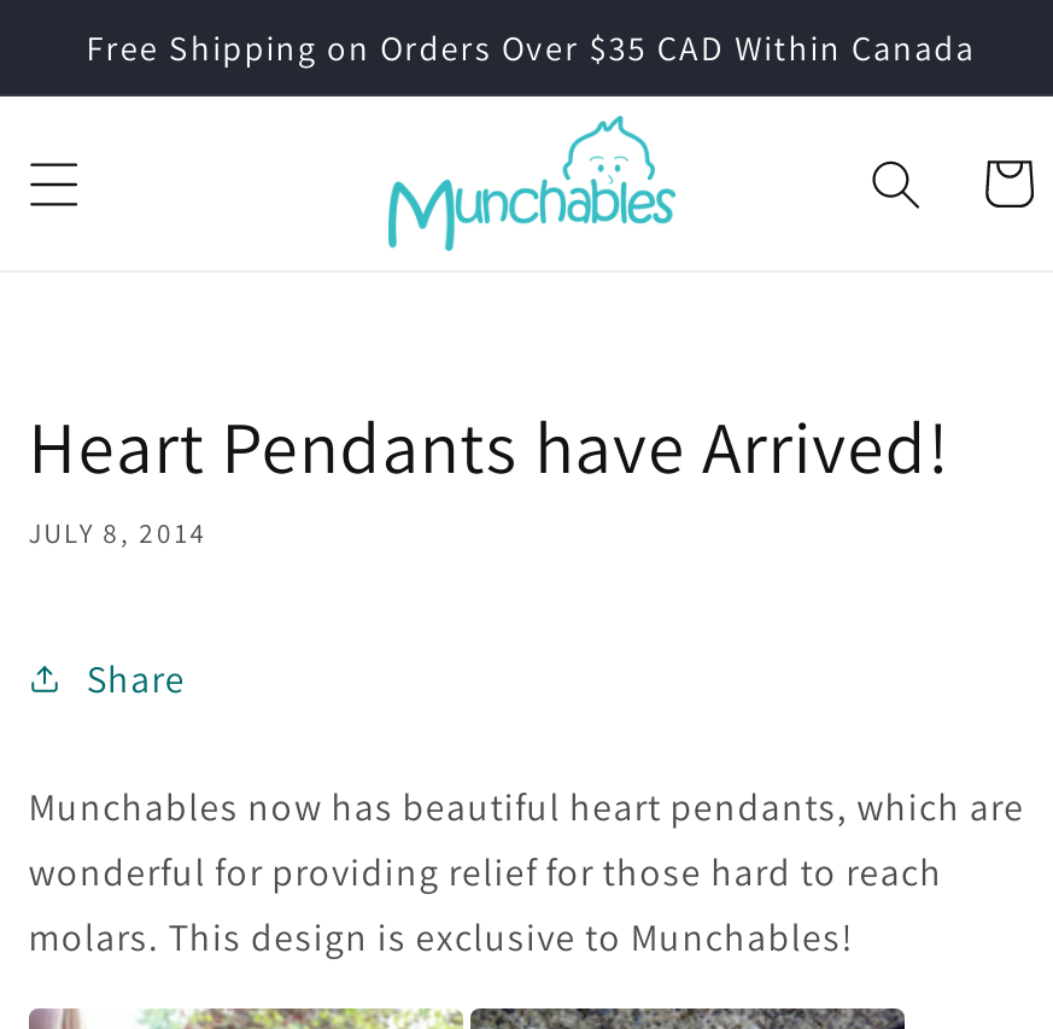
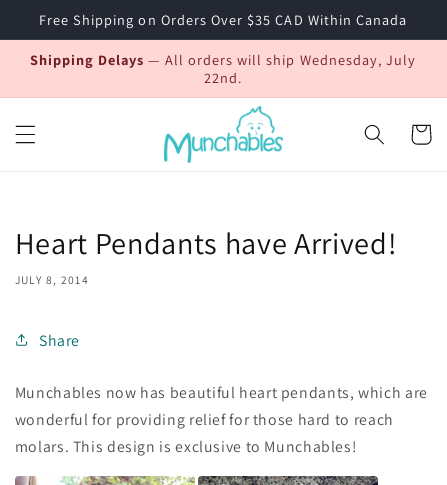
+ Shipping Delays — All orders will ship Wednesday, July
+ 22nd.
